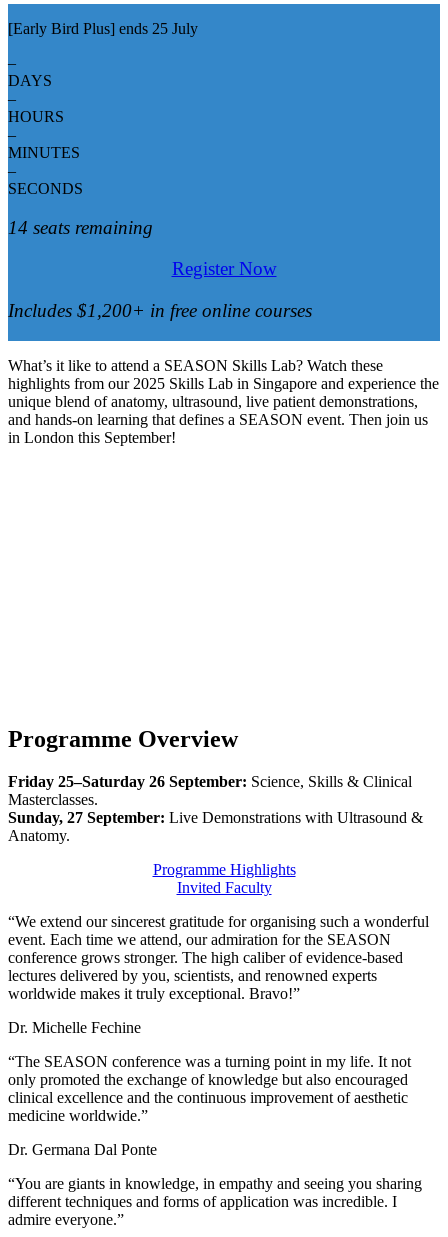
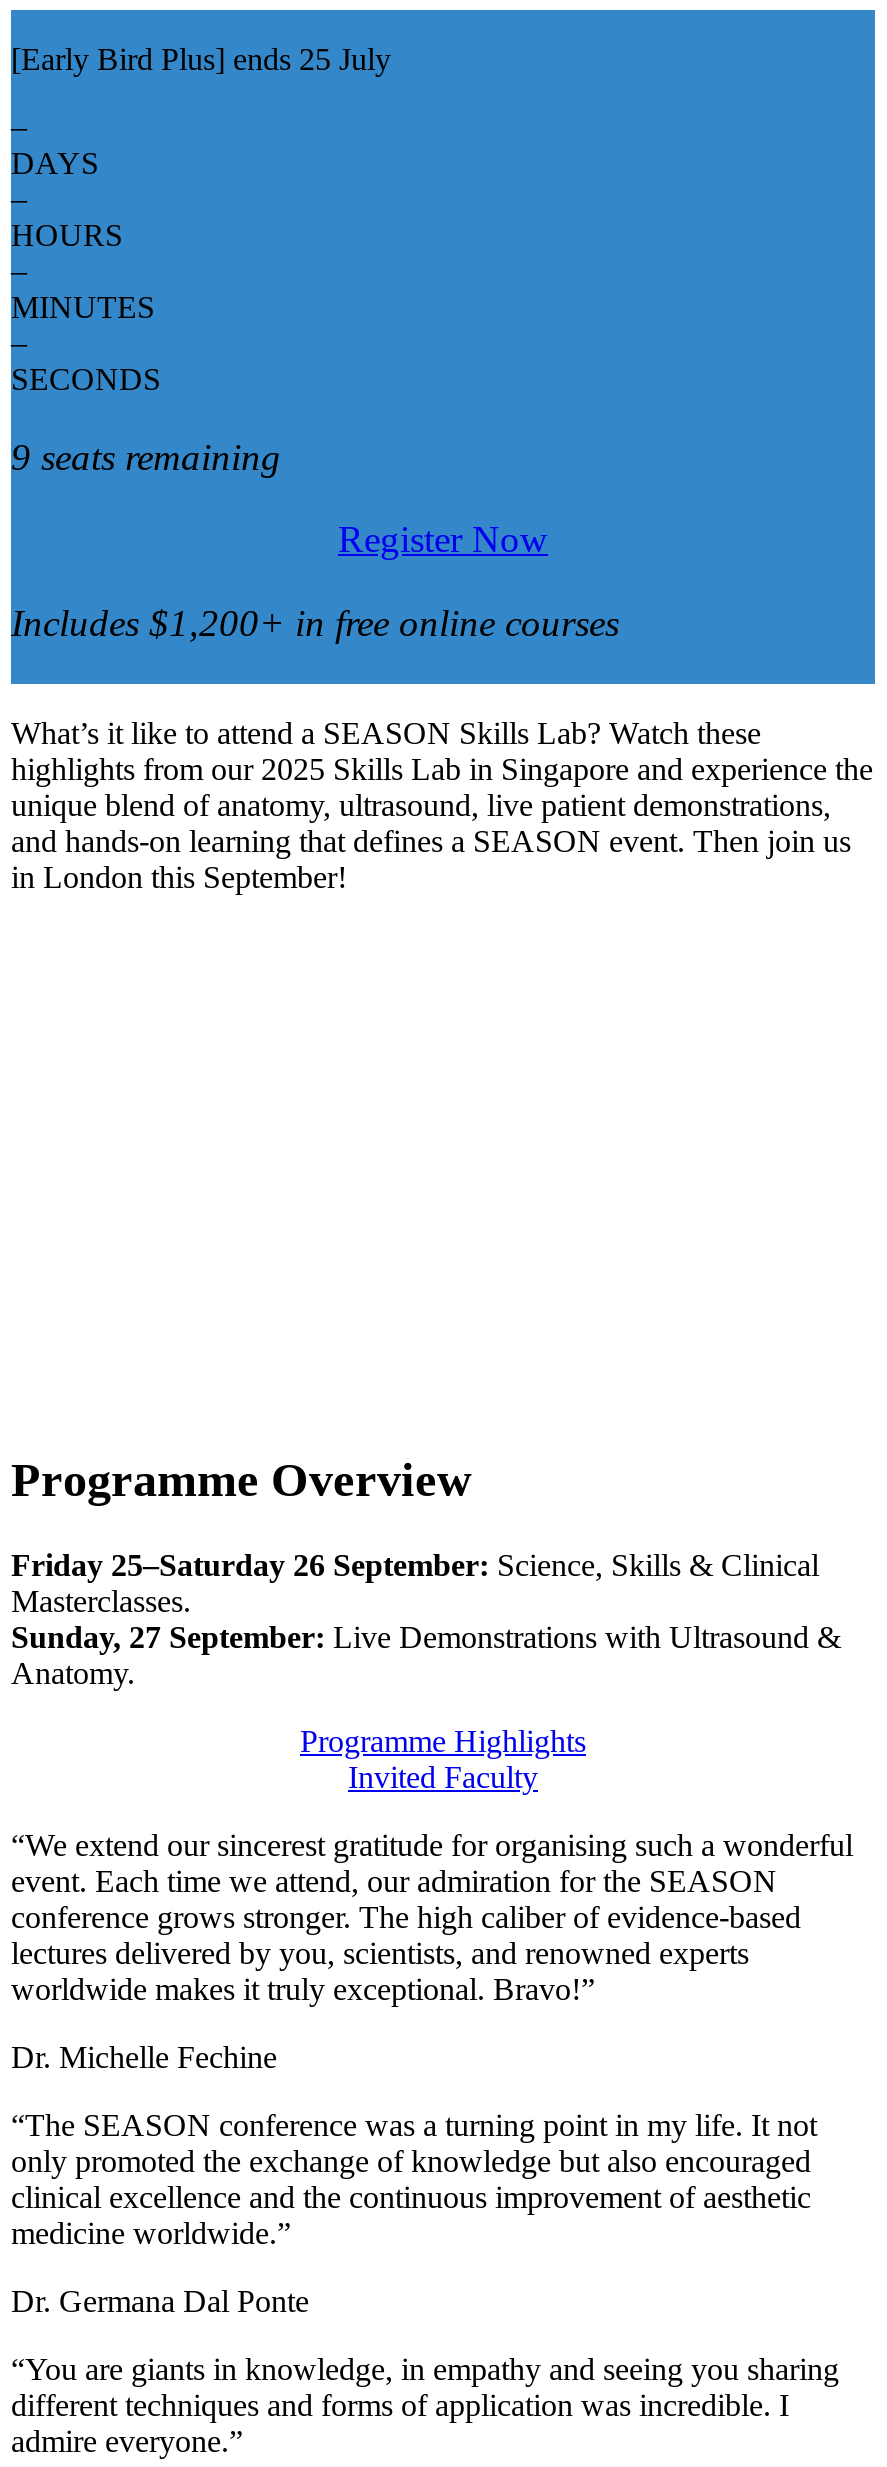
- 14 seats remaining
+ 9 seats remaining
